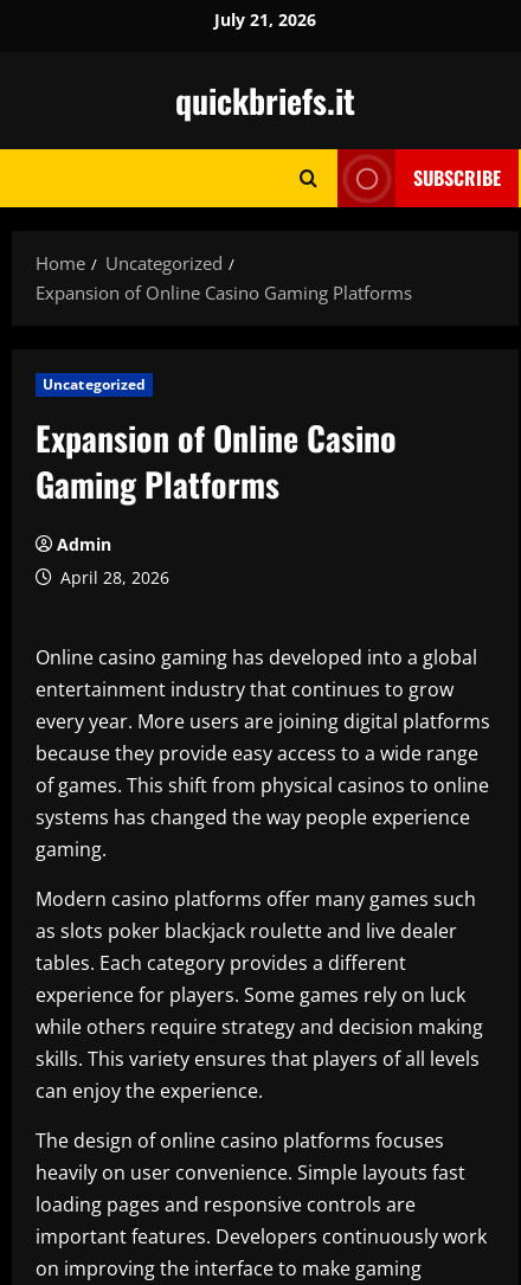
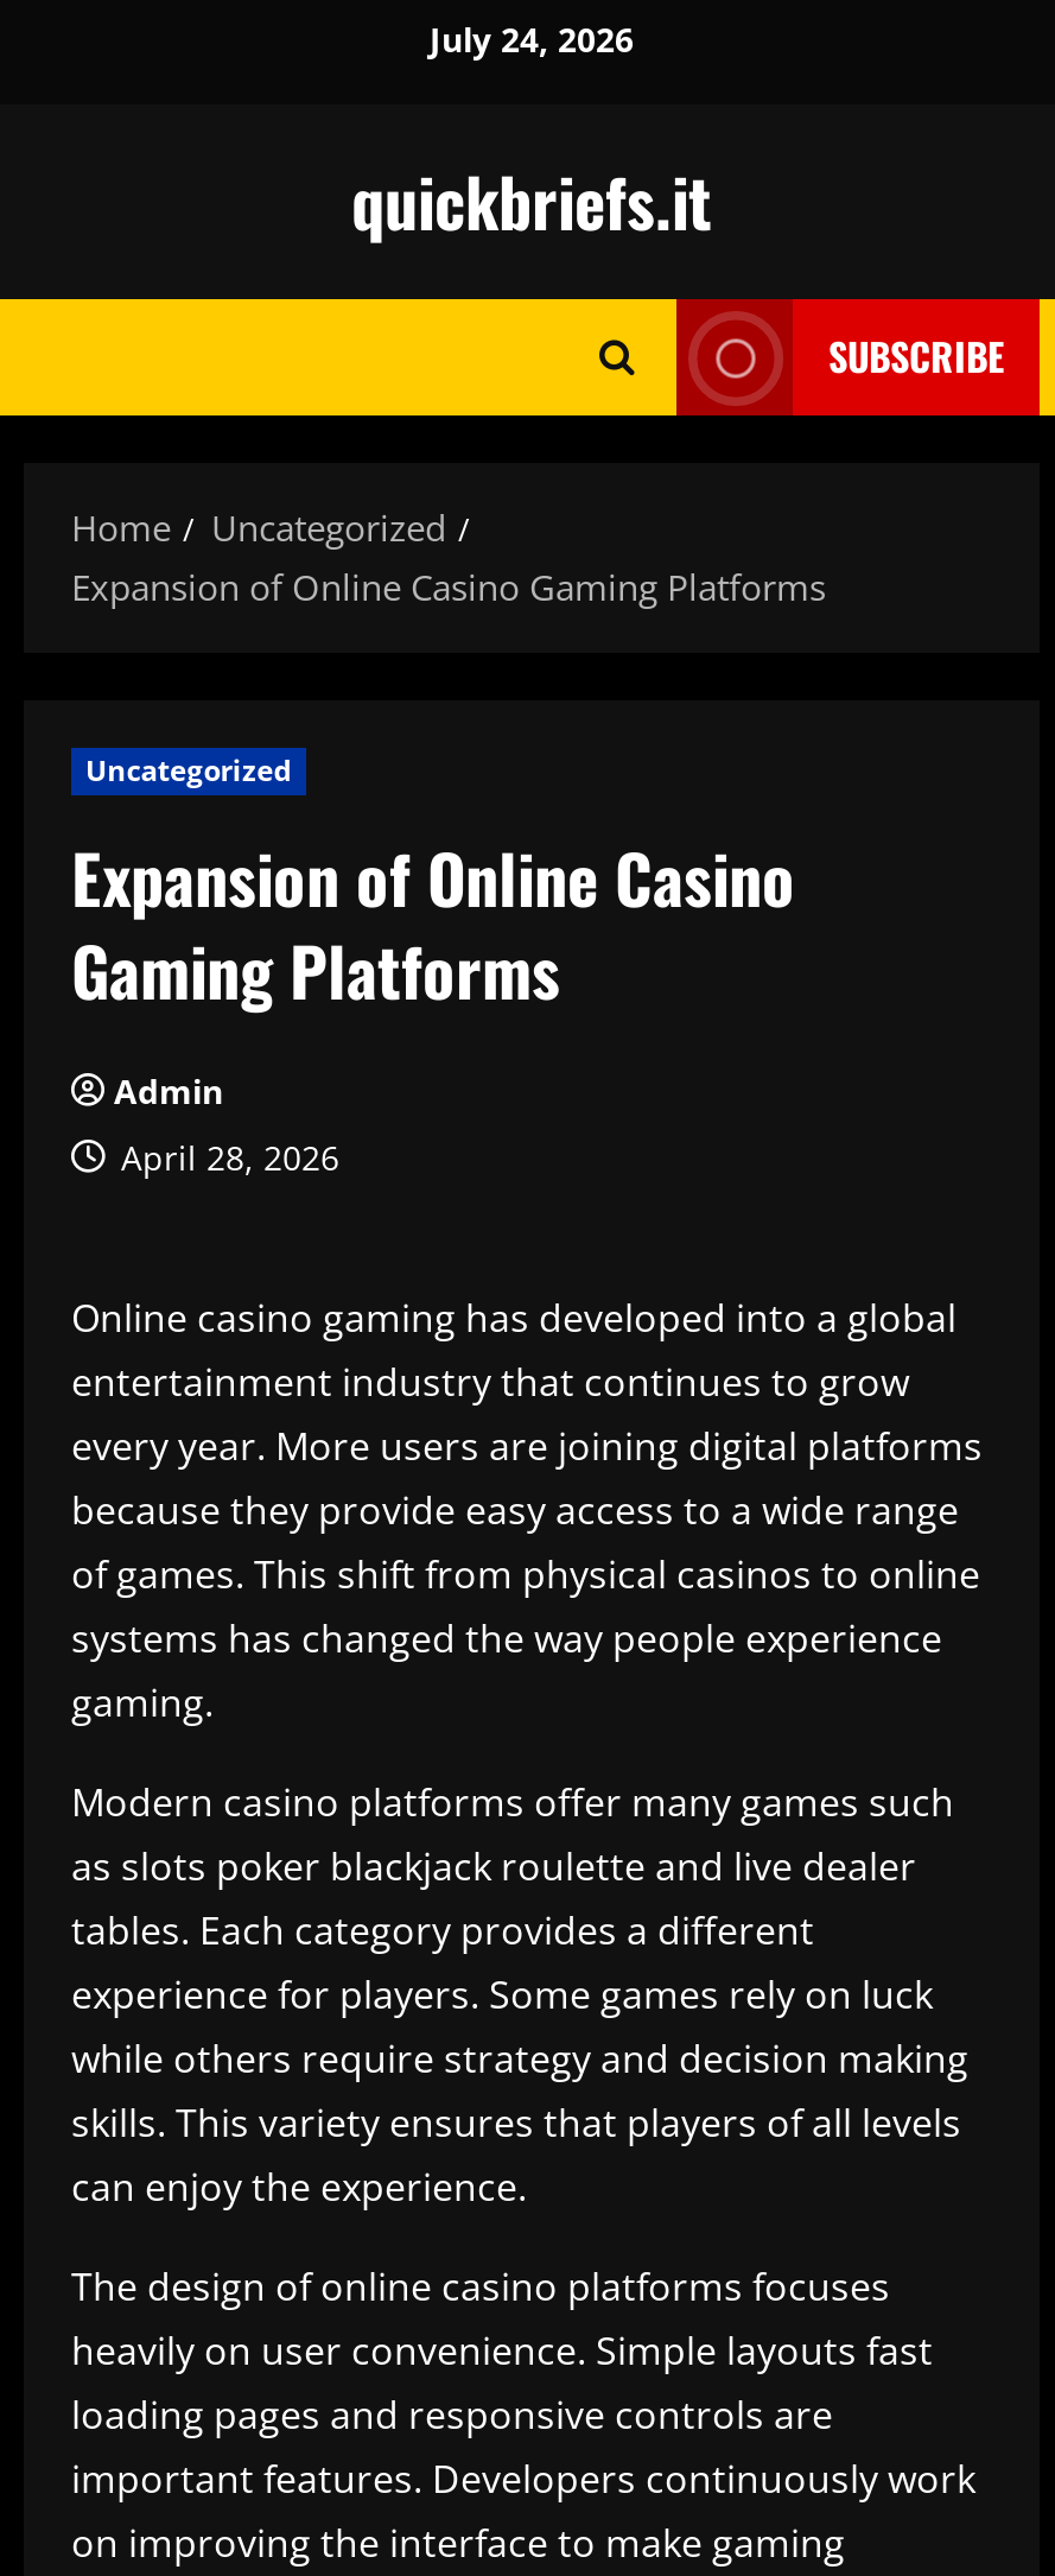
- July 21, 2026
+ July 24, 2026
